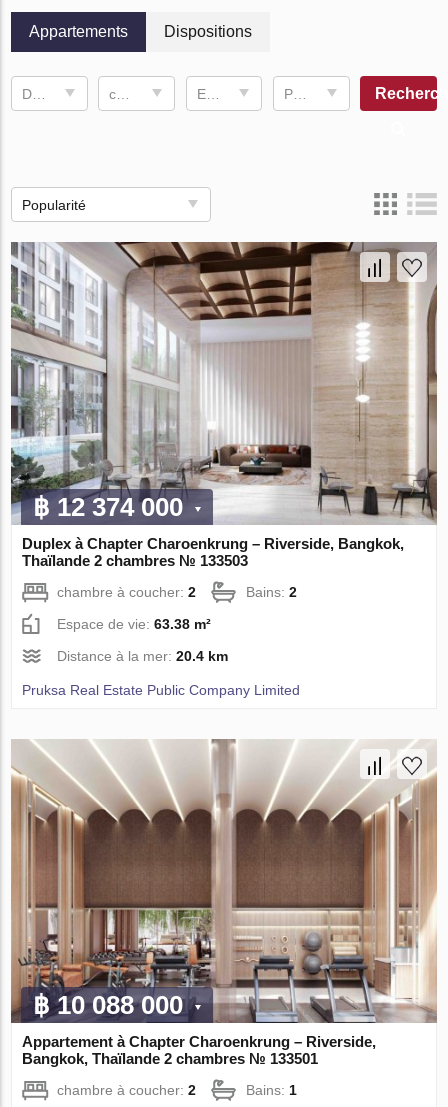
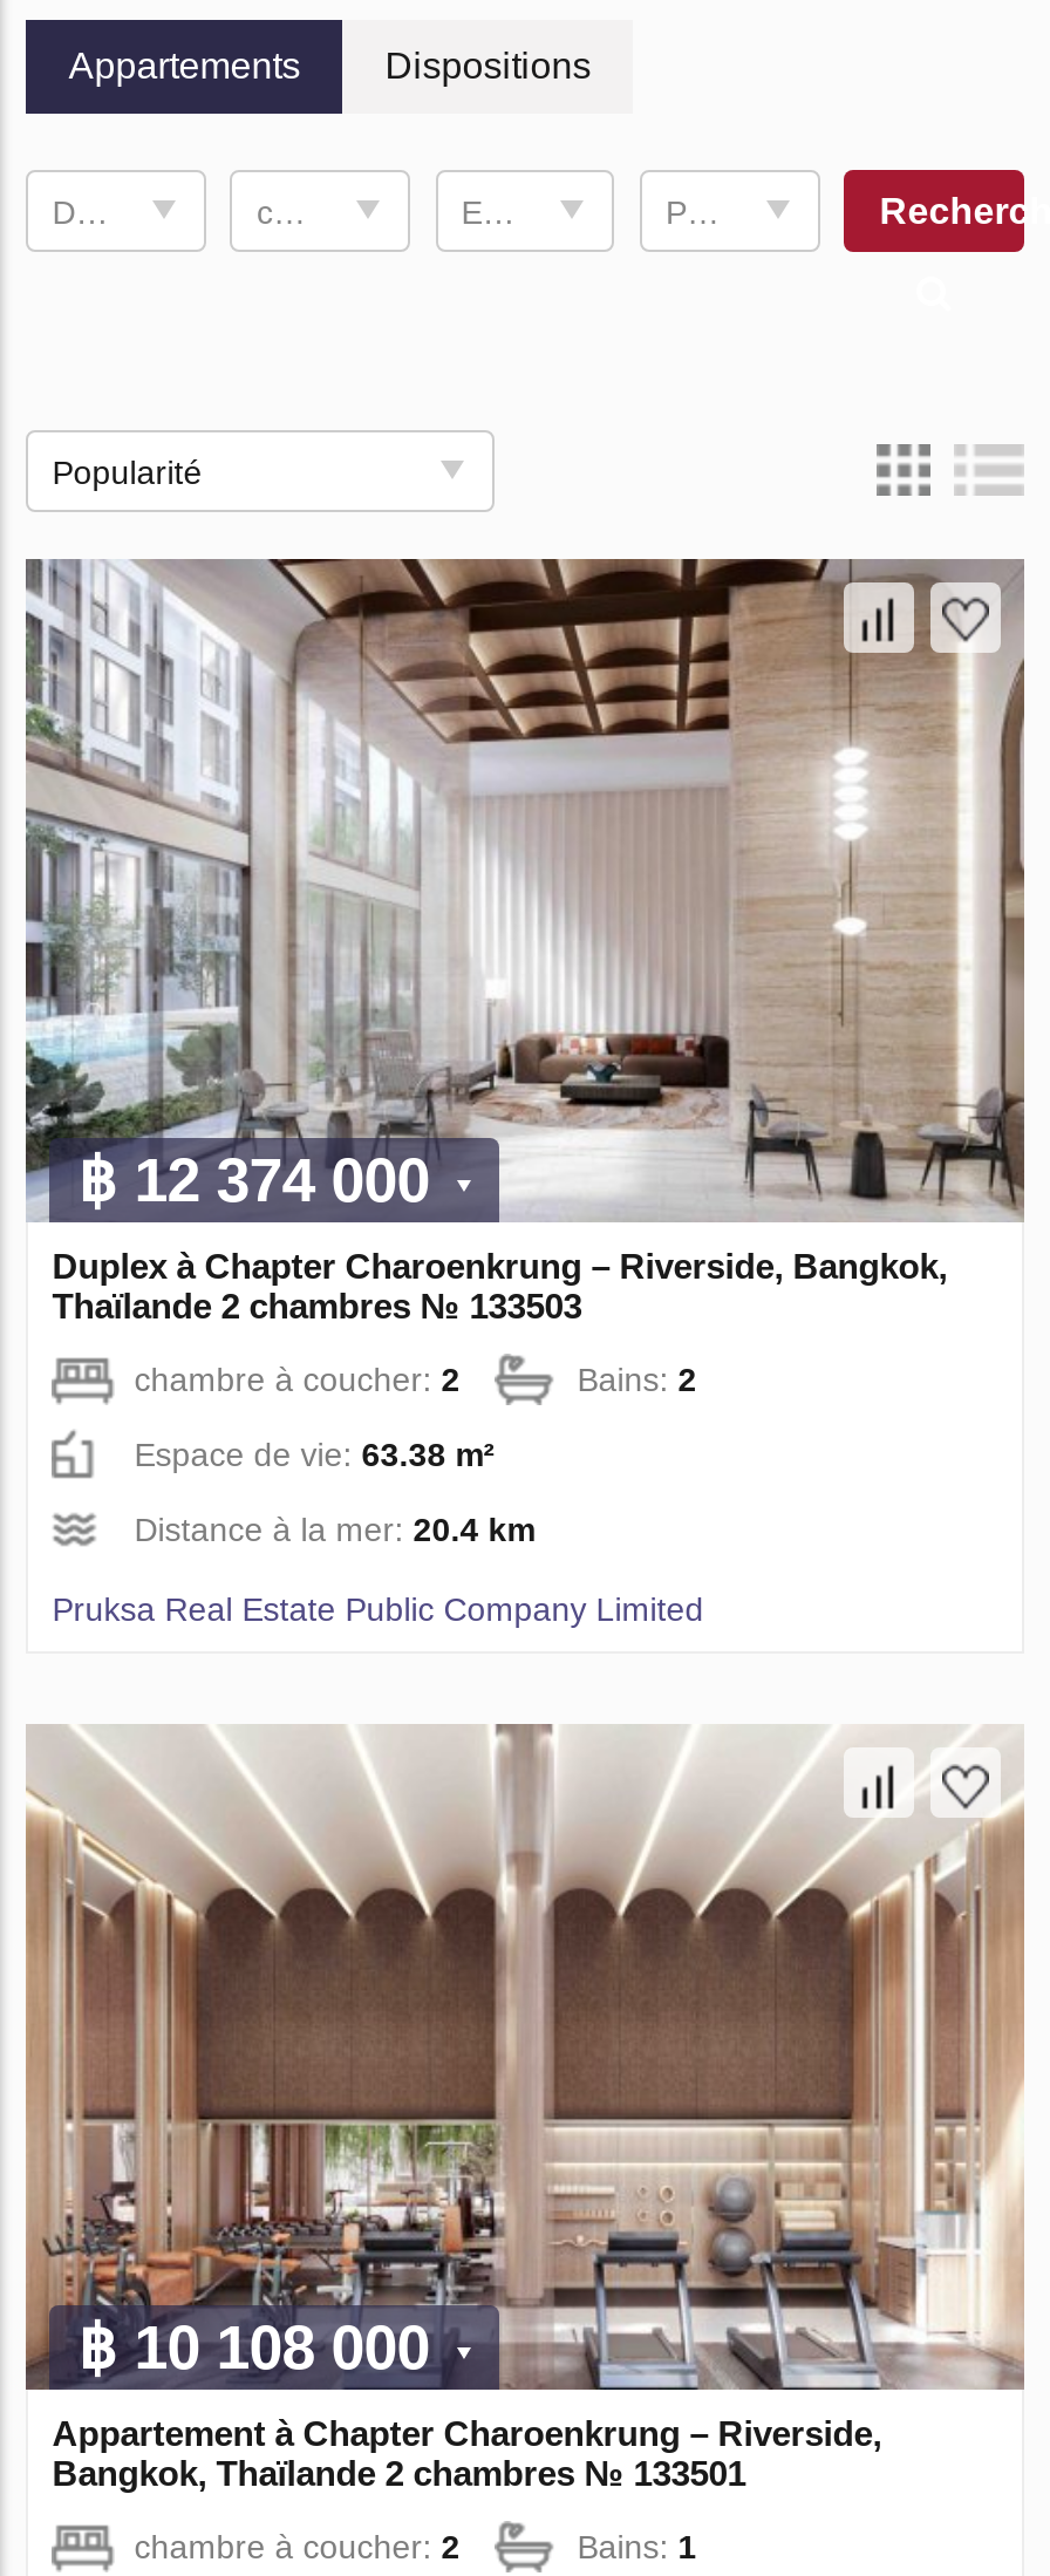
- ฿ 10 088 000
+ ฿ 10 108 000
